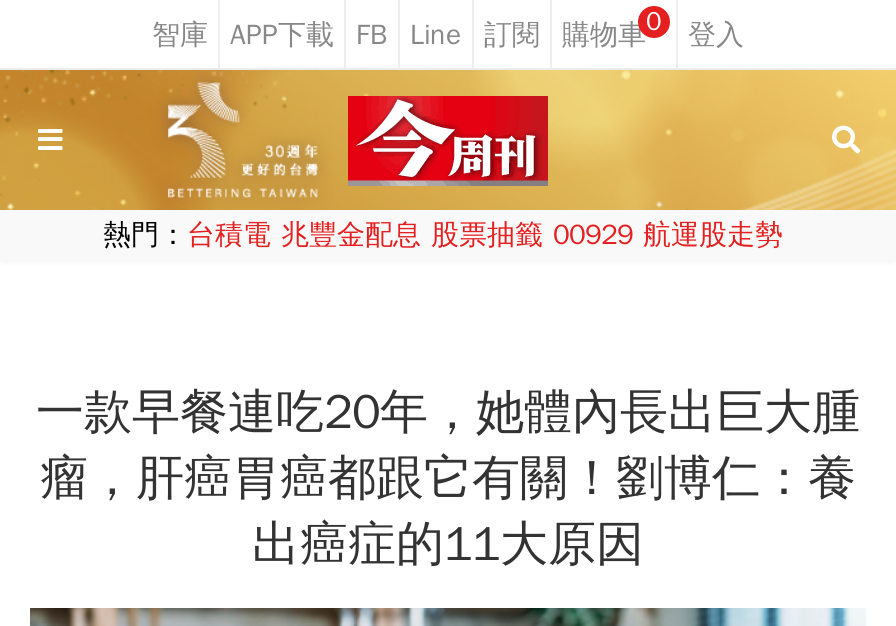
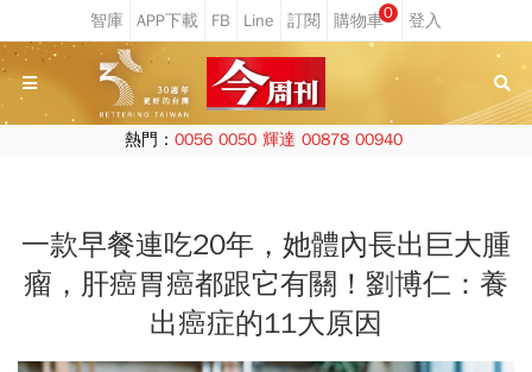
- 熱門：台積電 兆豐金配息 股票抽籤 00929 航運股走勢
+ 熱門：0056 0050 輝達 00878 00940
